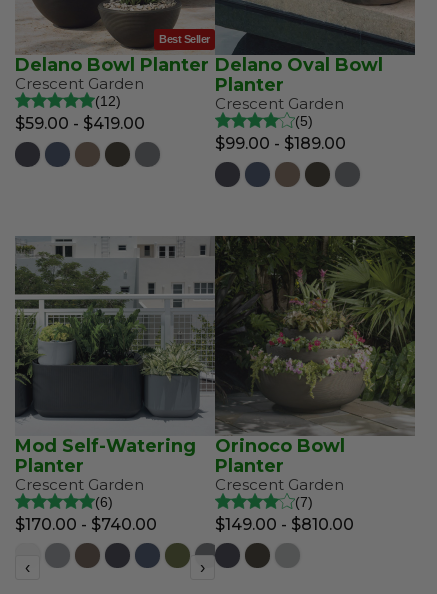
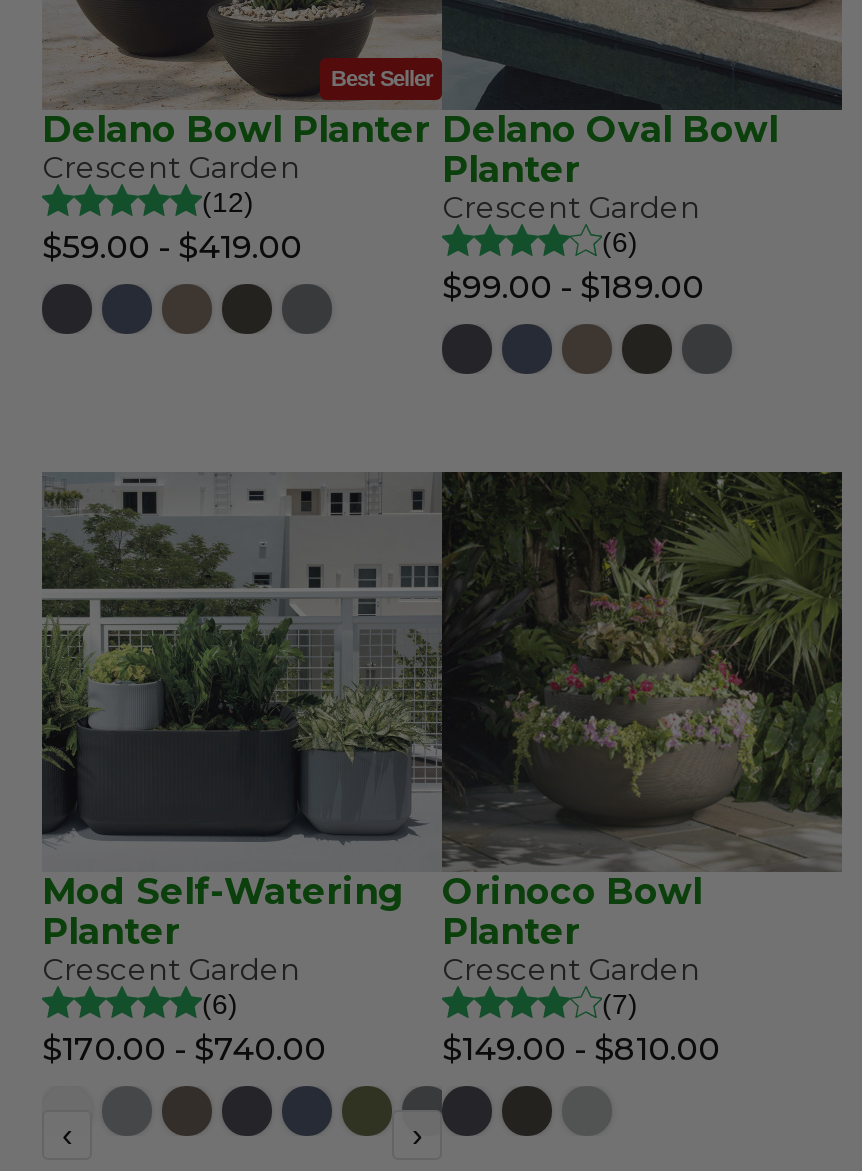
- 5
+ 6
